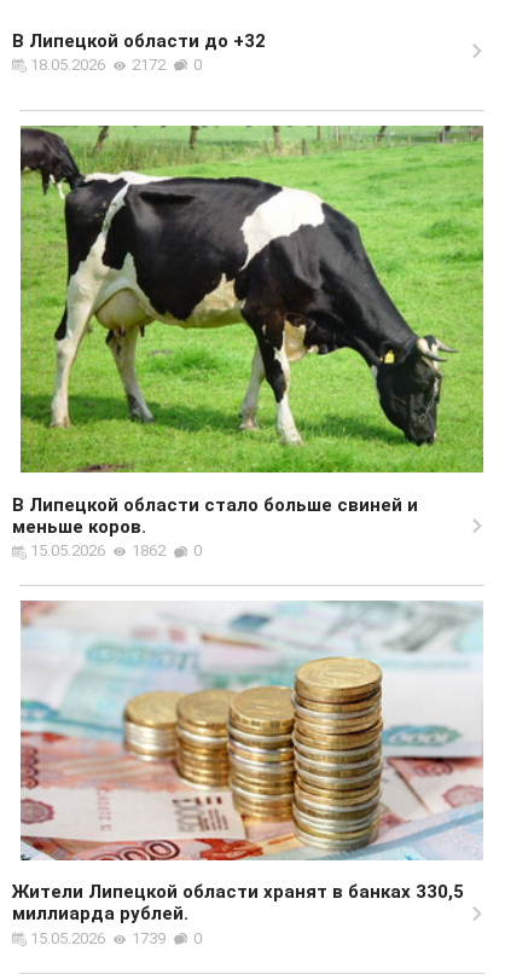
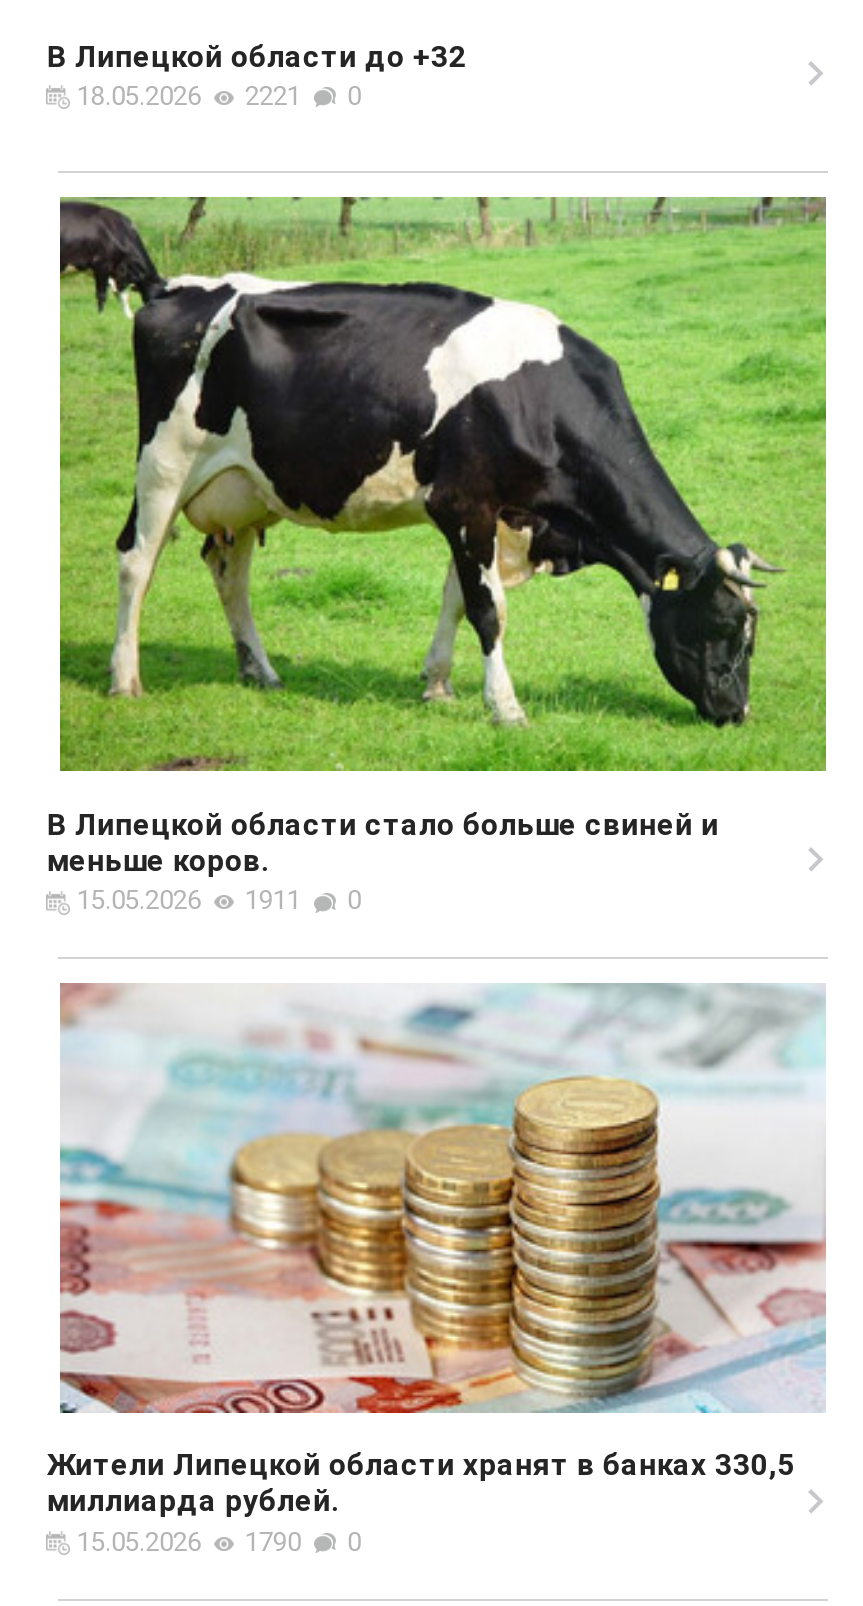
- 18.05.2026 2172 0
+ 18.05.2026 2221 0

- 15.05.2026 1862 0
+ 15.05.2026 1911 0

- 15.05.2026 1739 0
+ 15.05.2026 1790 0
